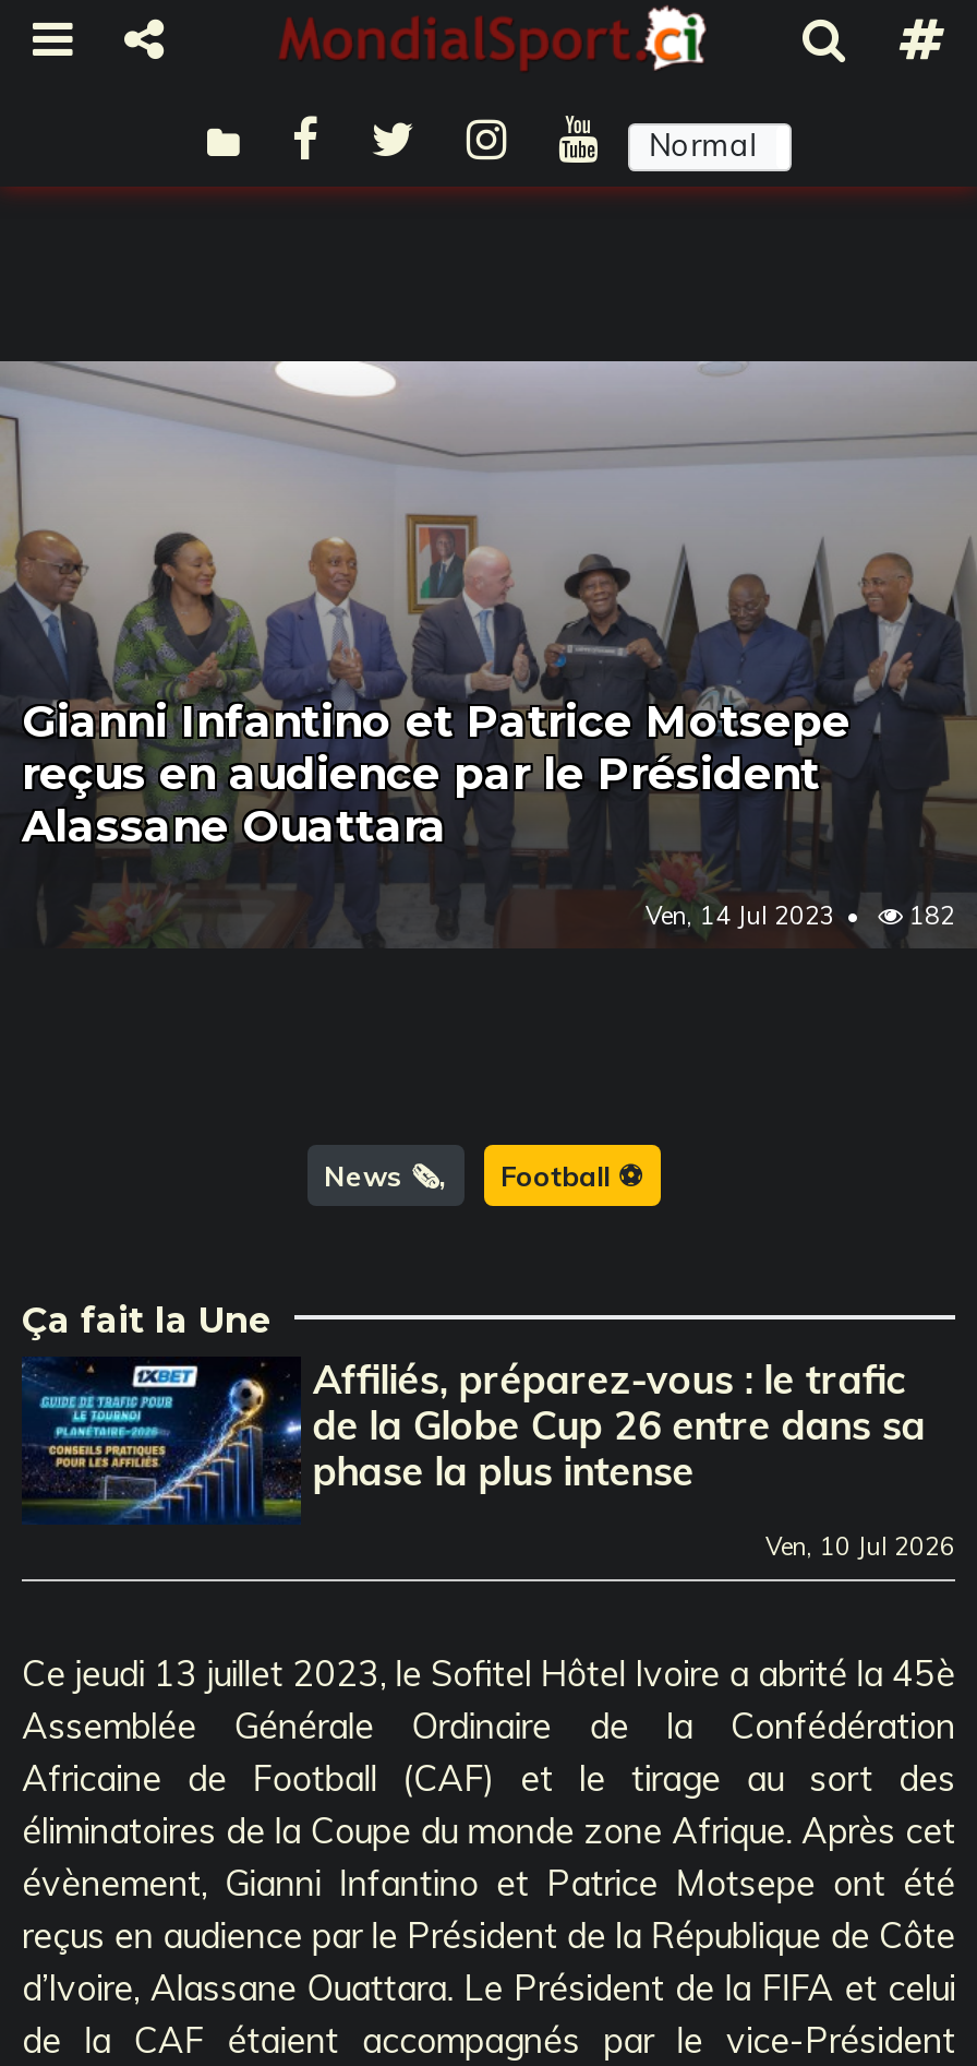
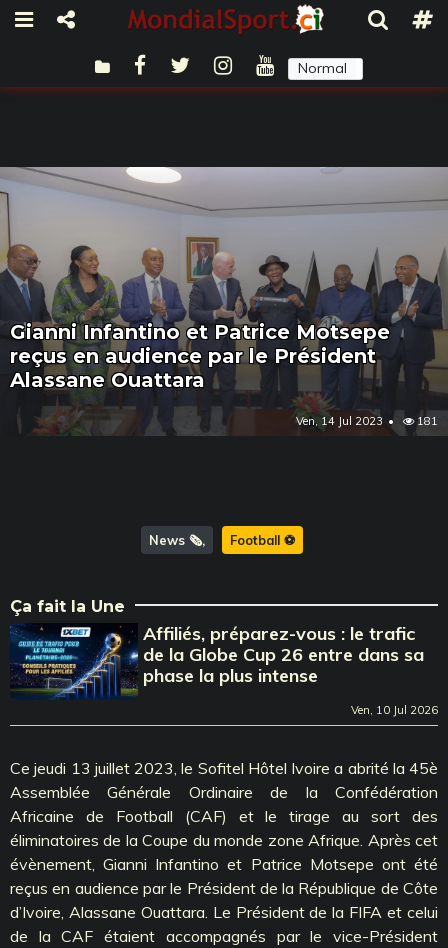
- 182
+ 181
